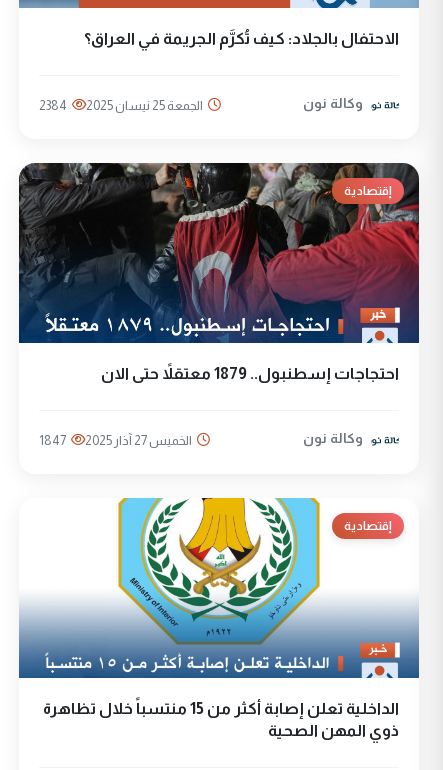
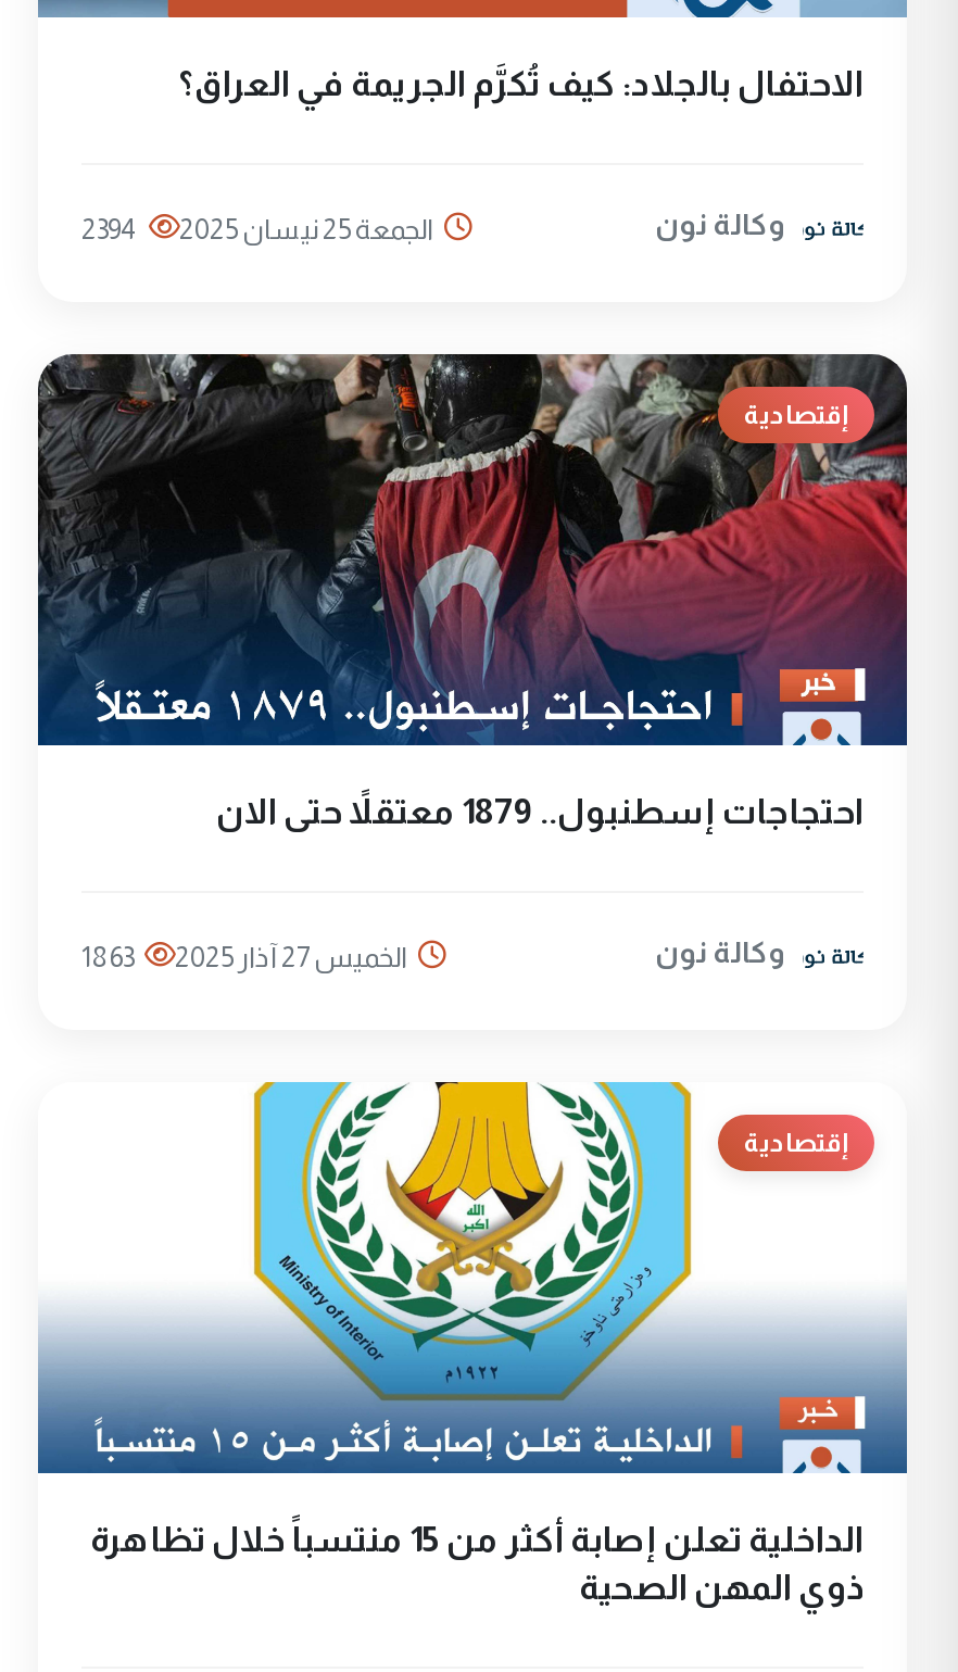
- 2384
+ 2394

- 1847
+ 1863
